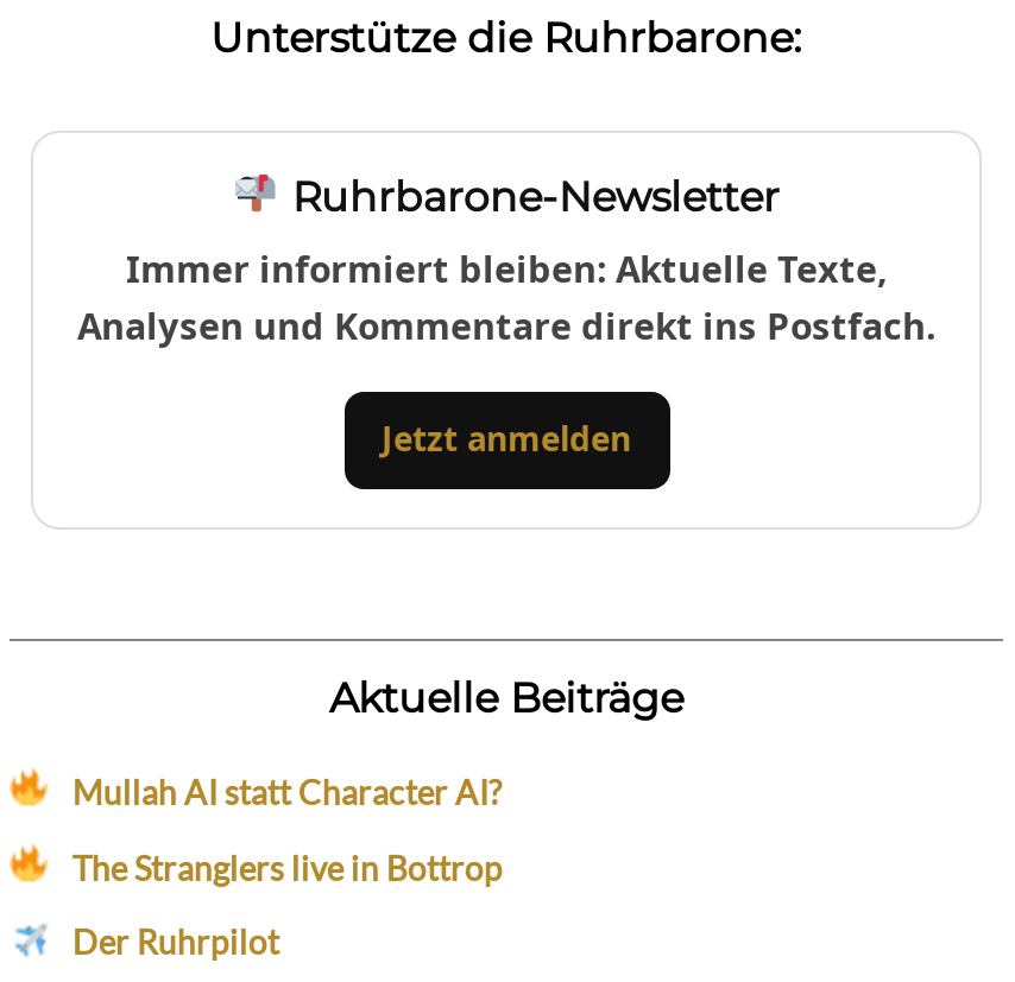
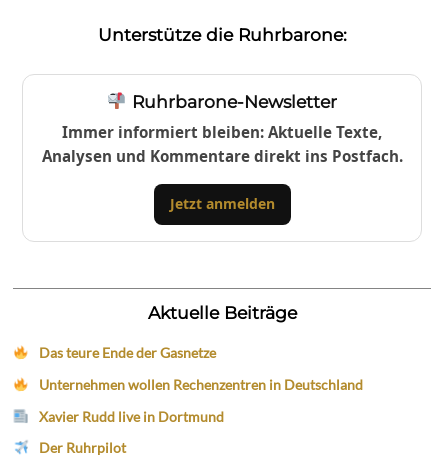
- Mullah AI statt Character AI?
- The Stranglers live in Bottrop
+ Das teure Ende der Gasnetze
+ Unternehmen wollen Rechenzentren in Deutschland
+ Xavier Rudd live in Dortmund
